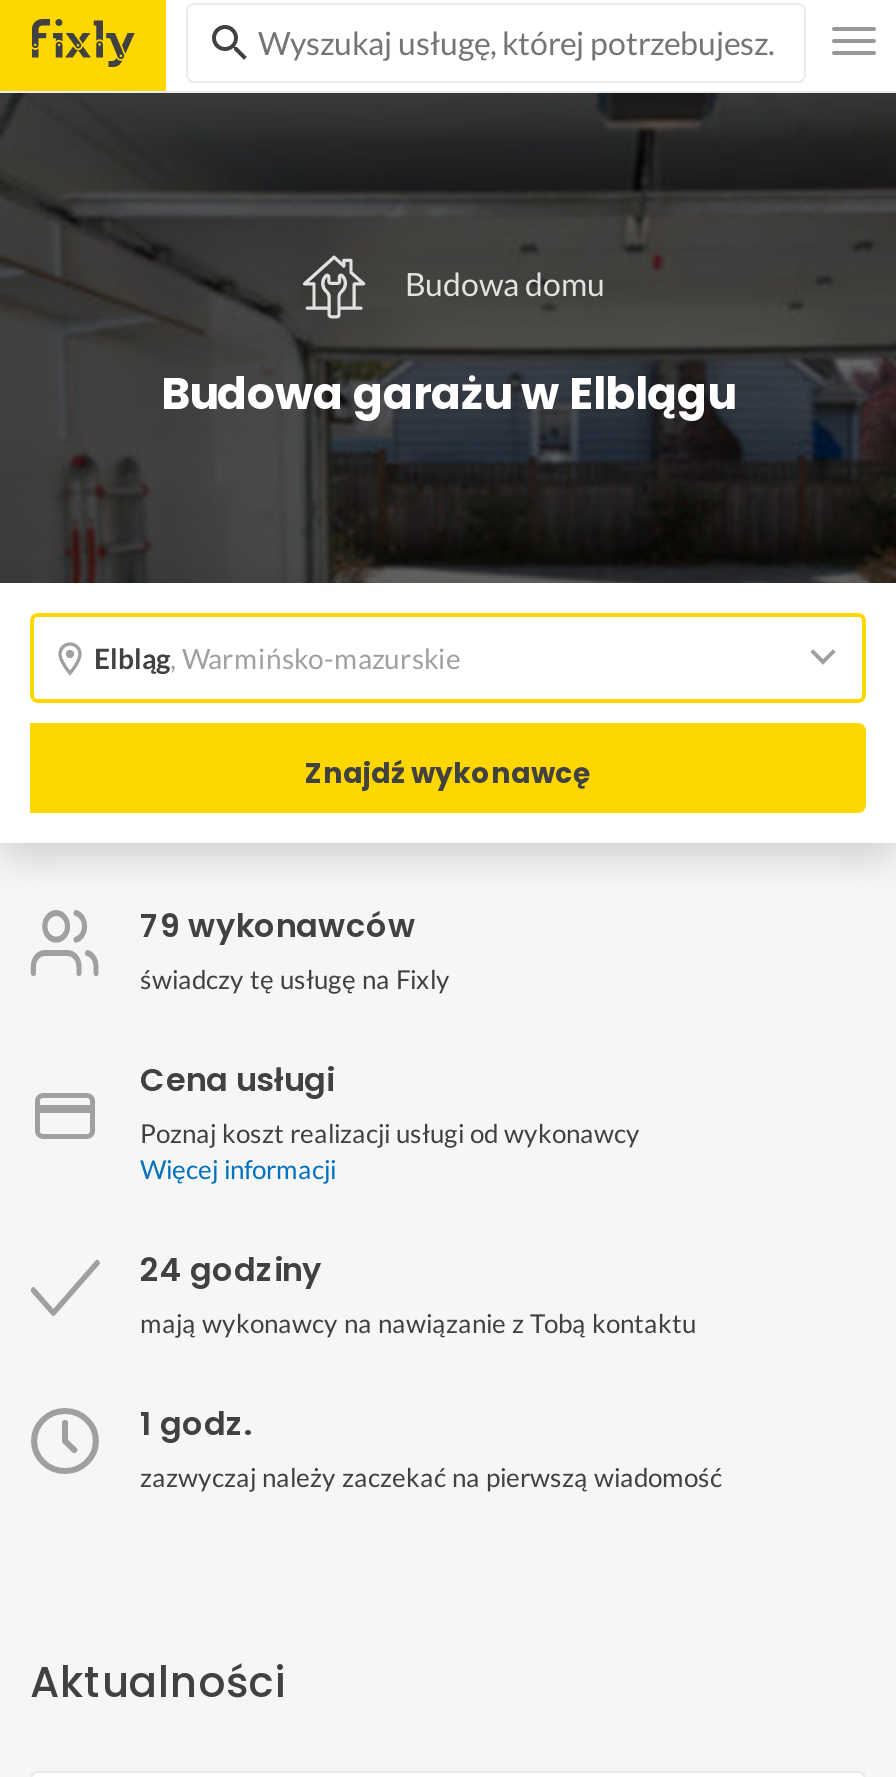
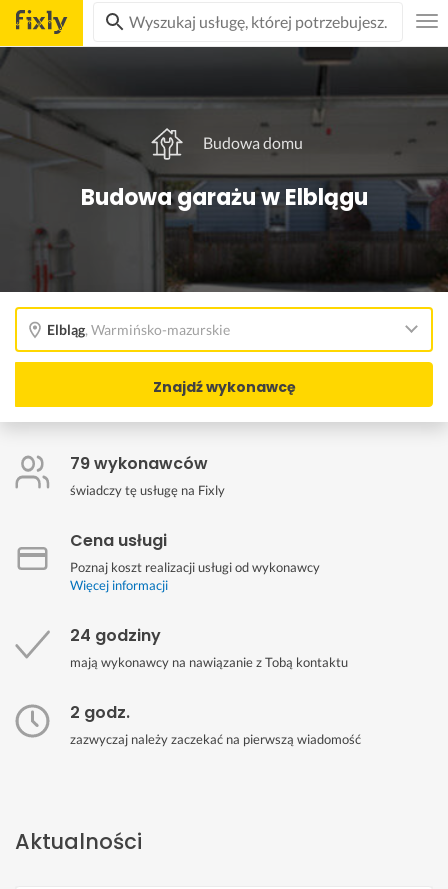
- 1 godz.
+ 2 godz.
